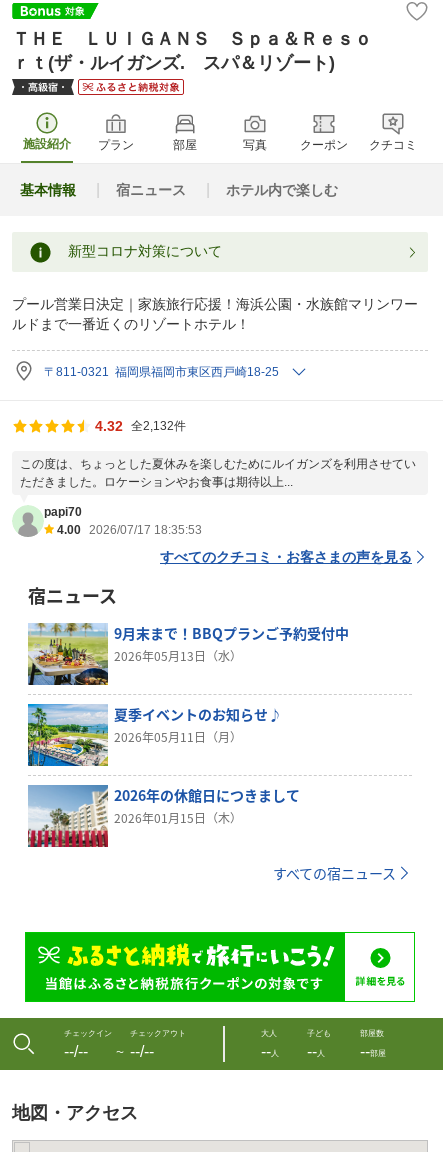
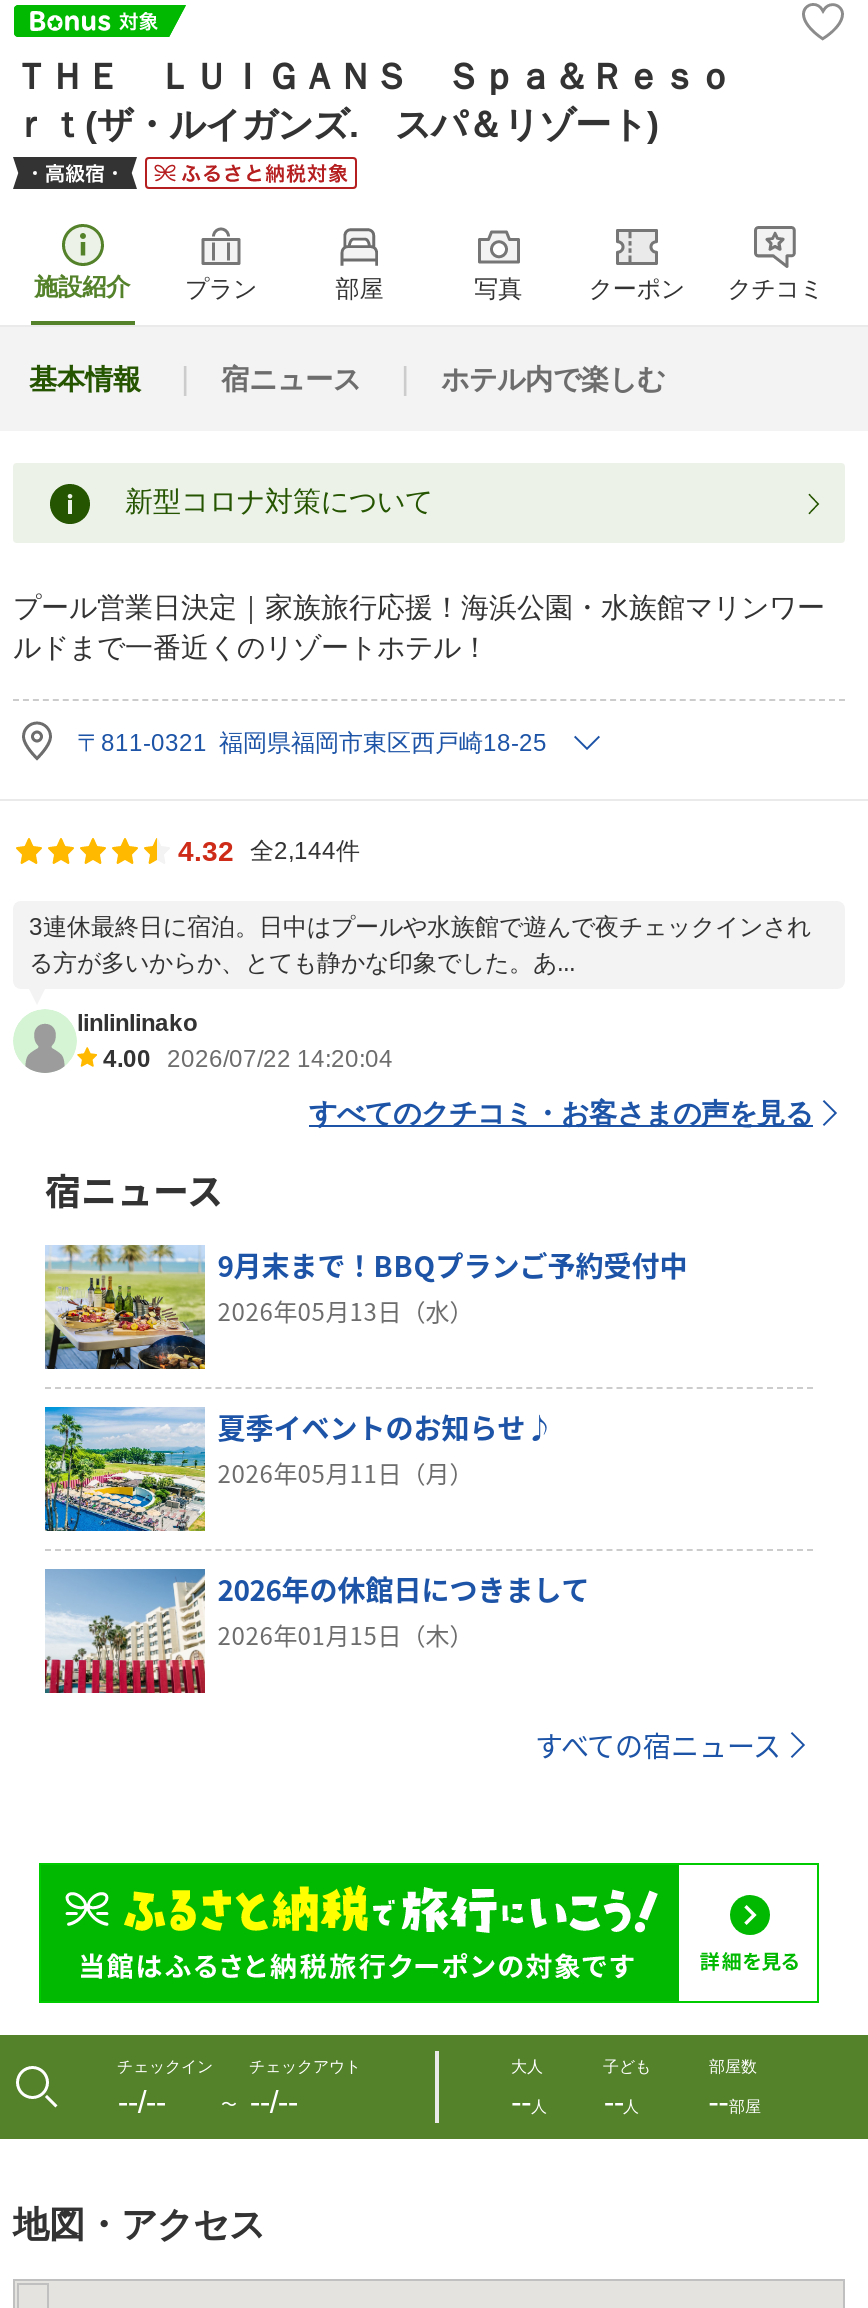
- 4.32 全2,132件
+ 4.32 全2,144件

- この度は、ちょっとした夏休みを楽しむためにルイガンズを利用させてい
- ただきました。ロケーションやお食事は期待以上...
+ 3連休最終日に宿泊。日中はプールや水族館で遊んで夜チェックインされ
+ る方が多いからか、とても静かな印象でした。あ...

- papi70
- 4.00 2026/07/17 18:35:53
+ linlinlinako
+ 4.00 2026/07/22 14:20:04
